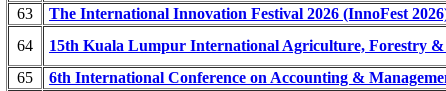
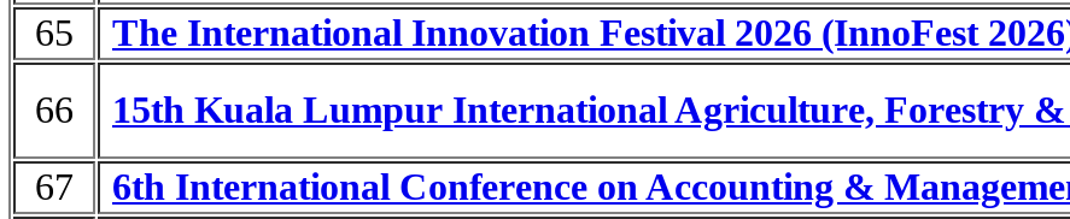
- 63
+ 65

- 64
+ 66

- 65
+ 67
